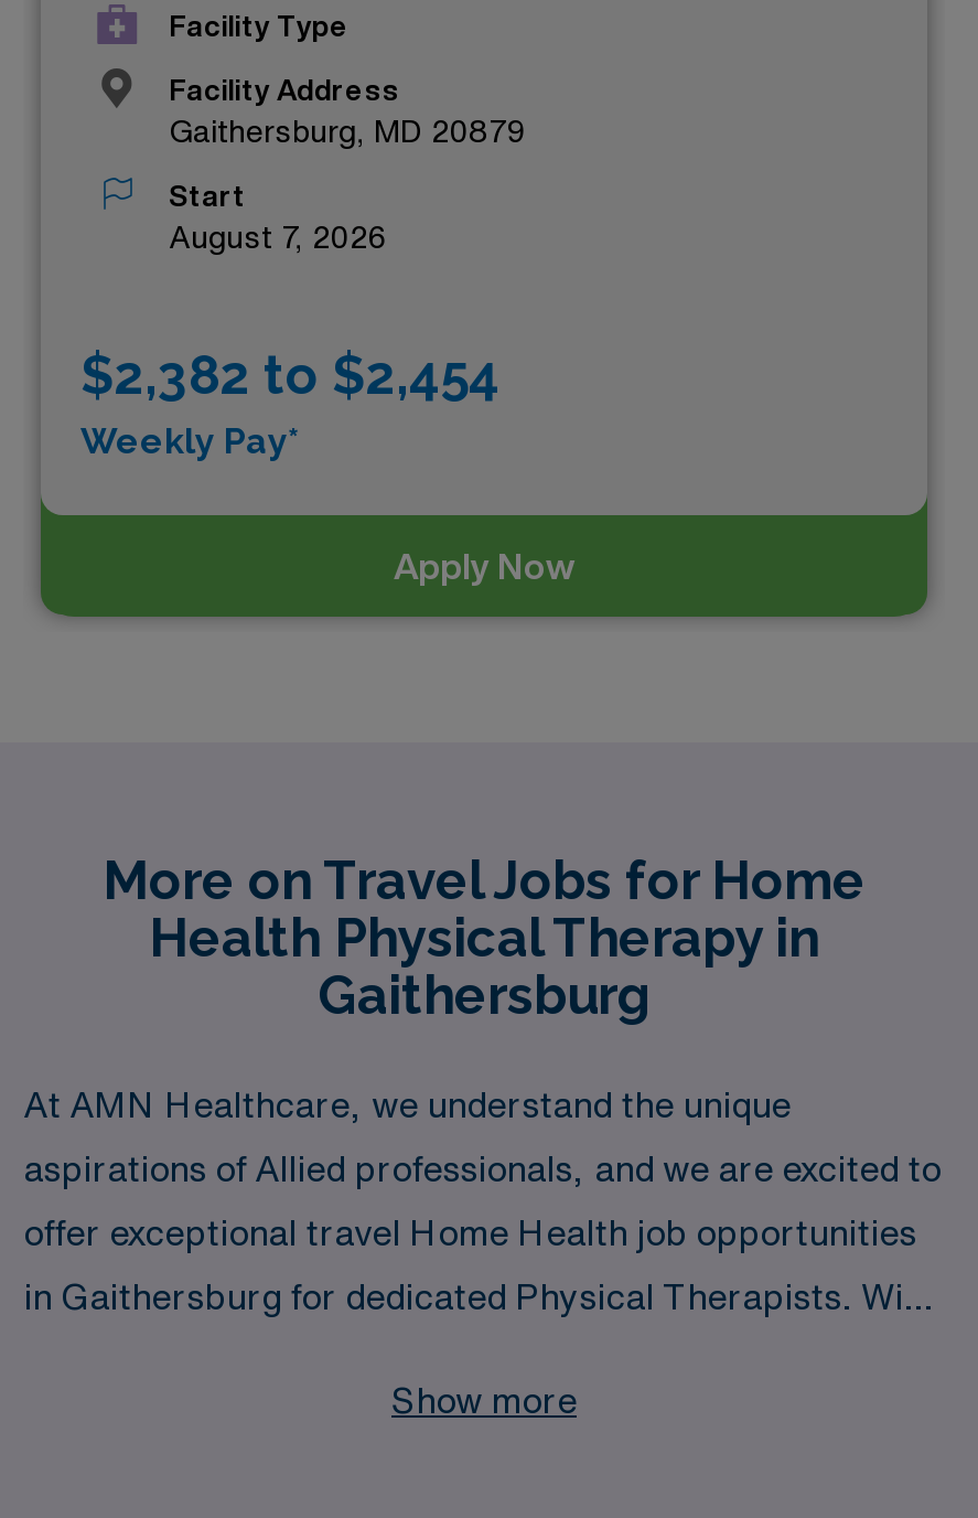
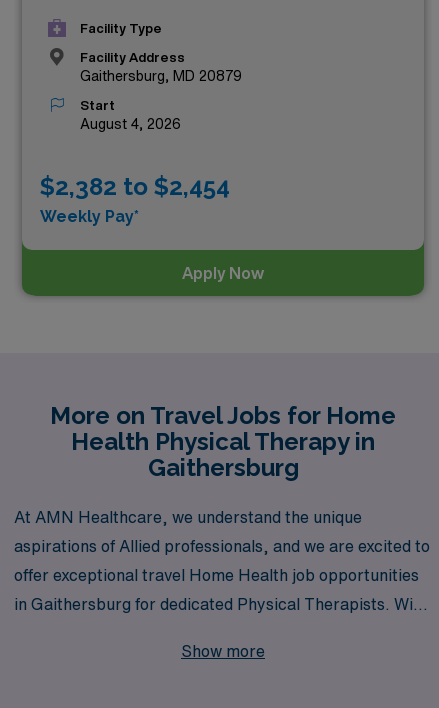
- August 7, 2026
+ August 4, 2026
